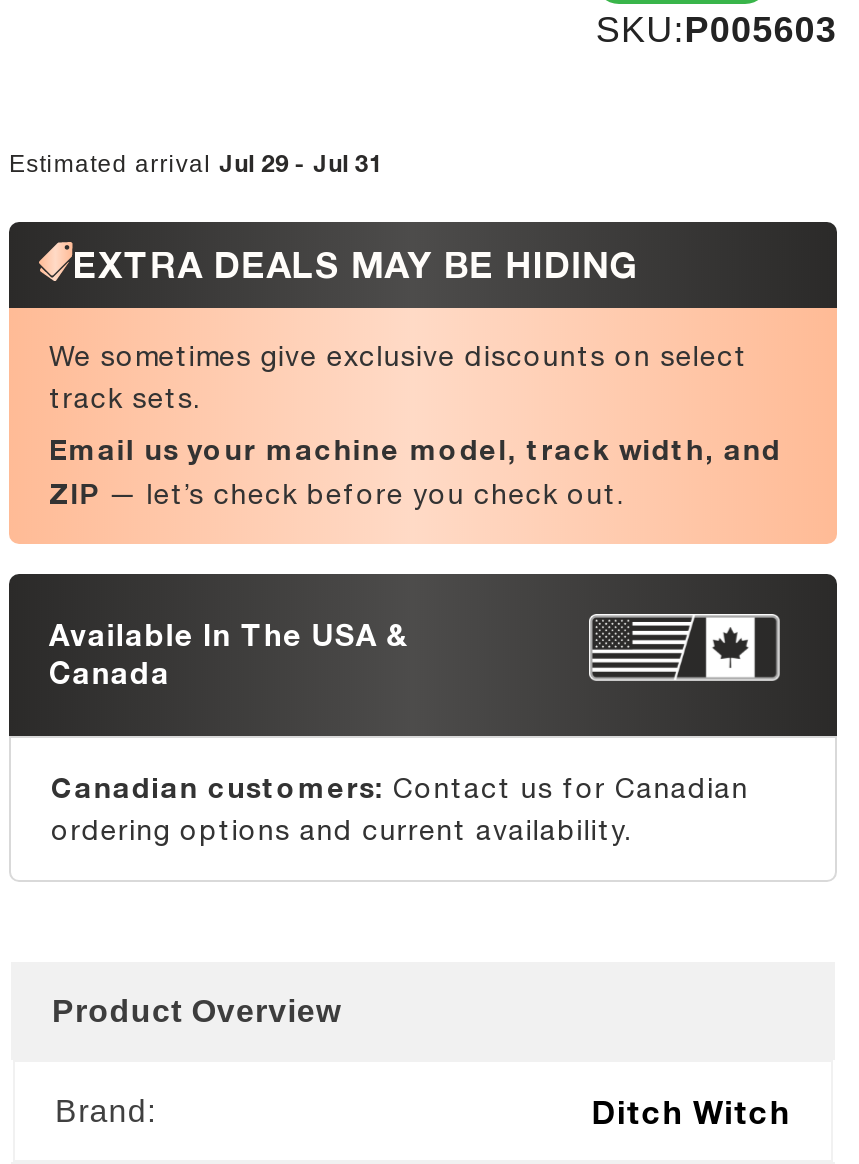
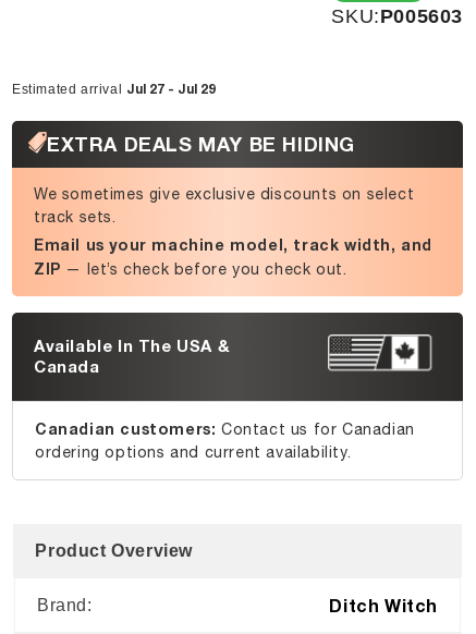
- Estimated arrival Jul 29 - Jul 31
+ Estimated arrival Jul 27 - Jul 29
